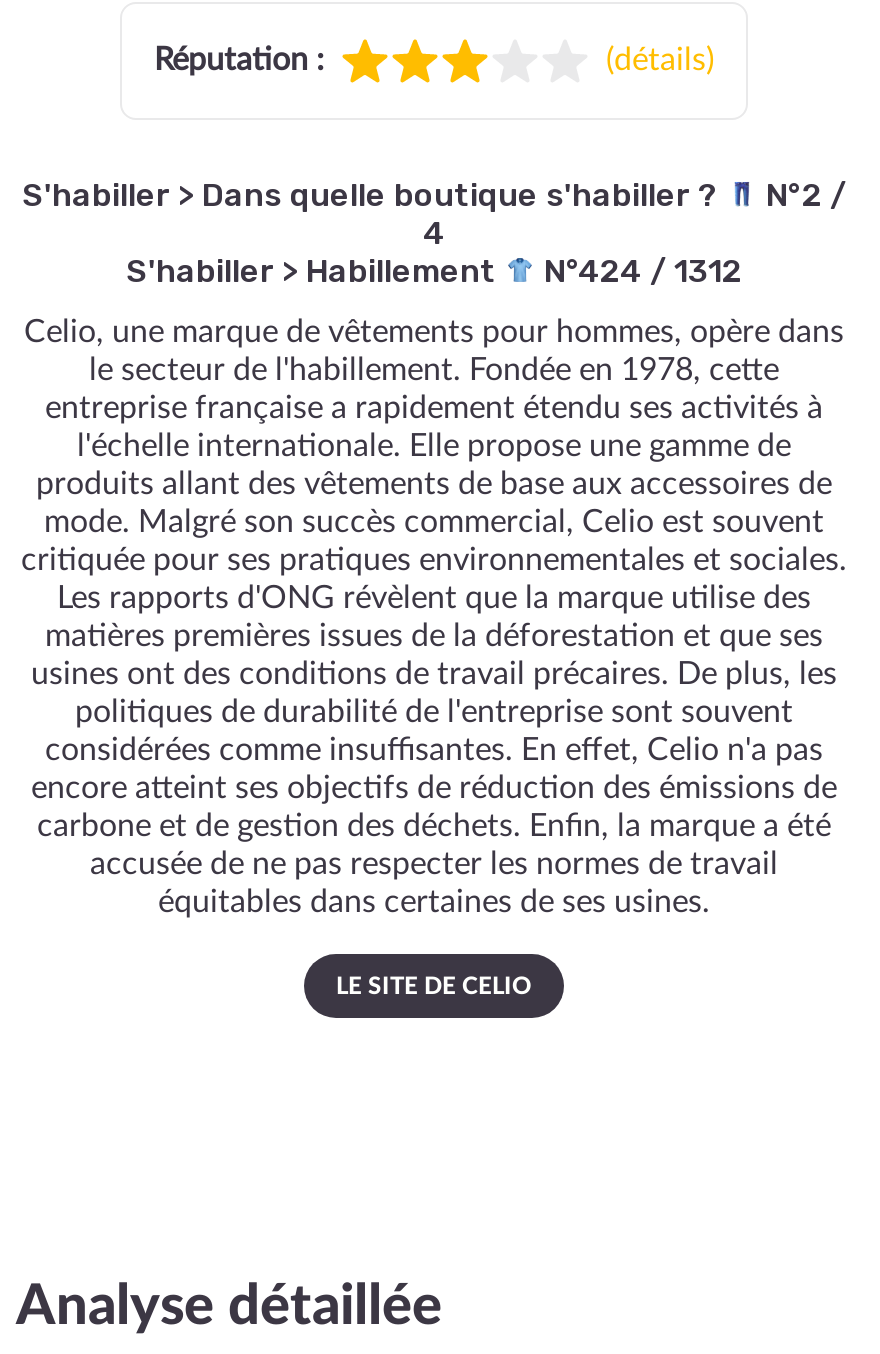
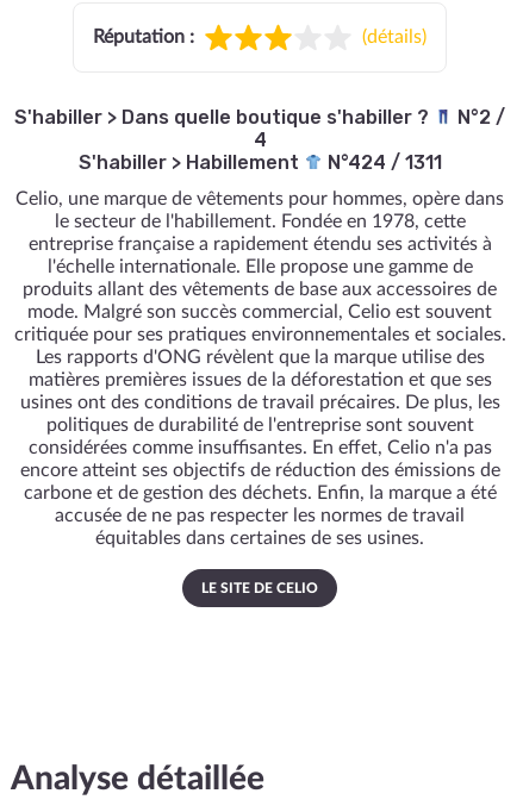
- S'habiller > Habillement N°424 / 1312
+ S'habiller > Habillement N°424 / 1311
